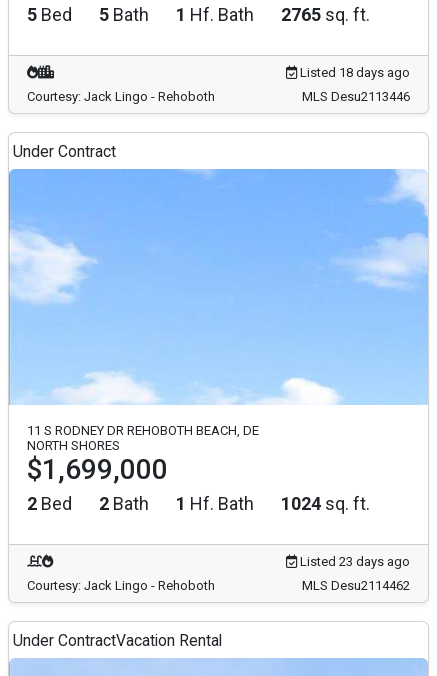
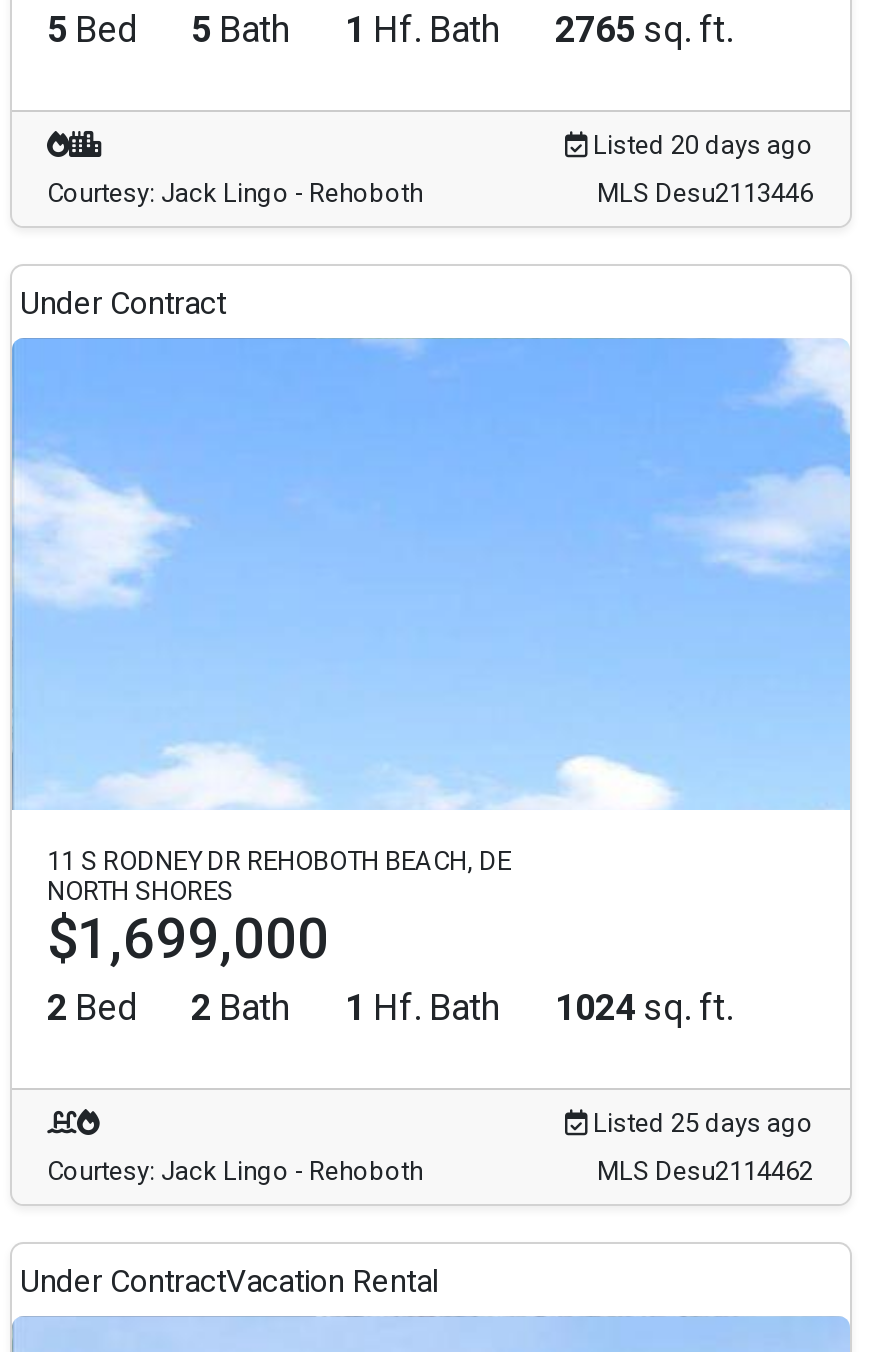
- Listed 18 days ago
+ Listed 20 days ago

- Listed 23 days ago
+ Listed 25 days ago
